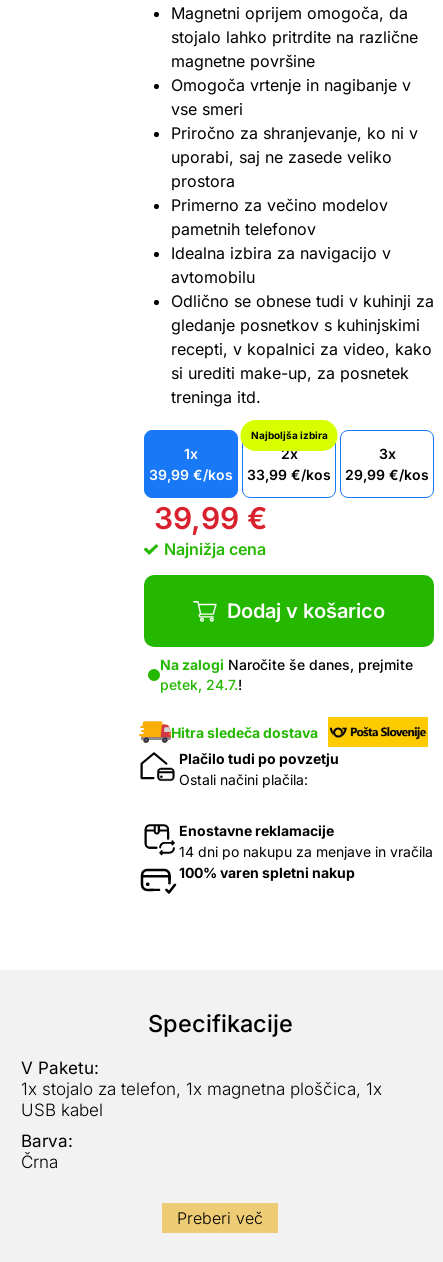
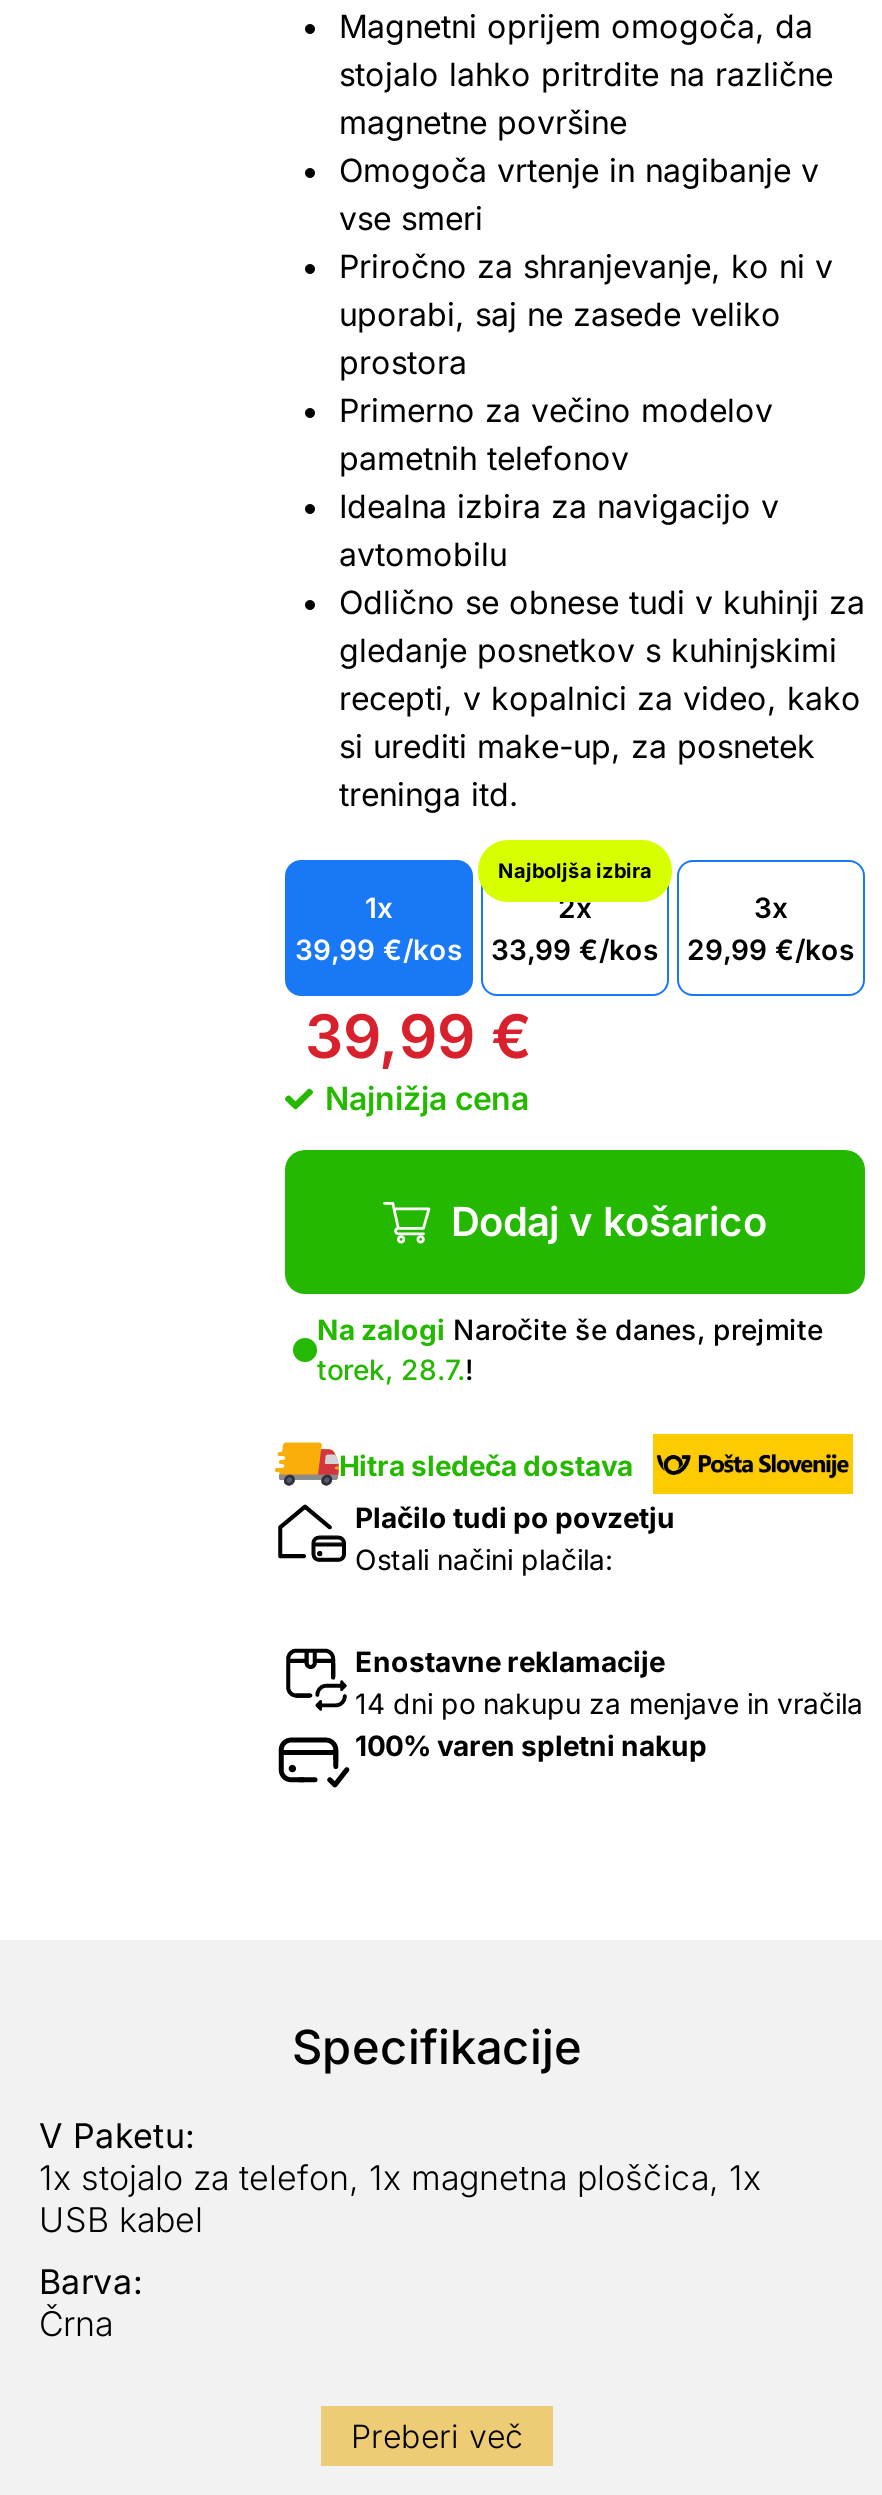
- petek, 24.7.!
+ torek, 28.7.!
